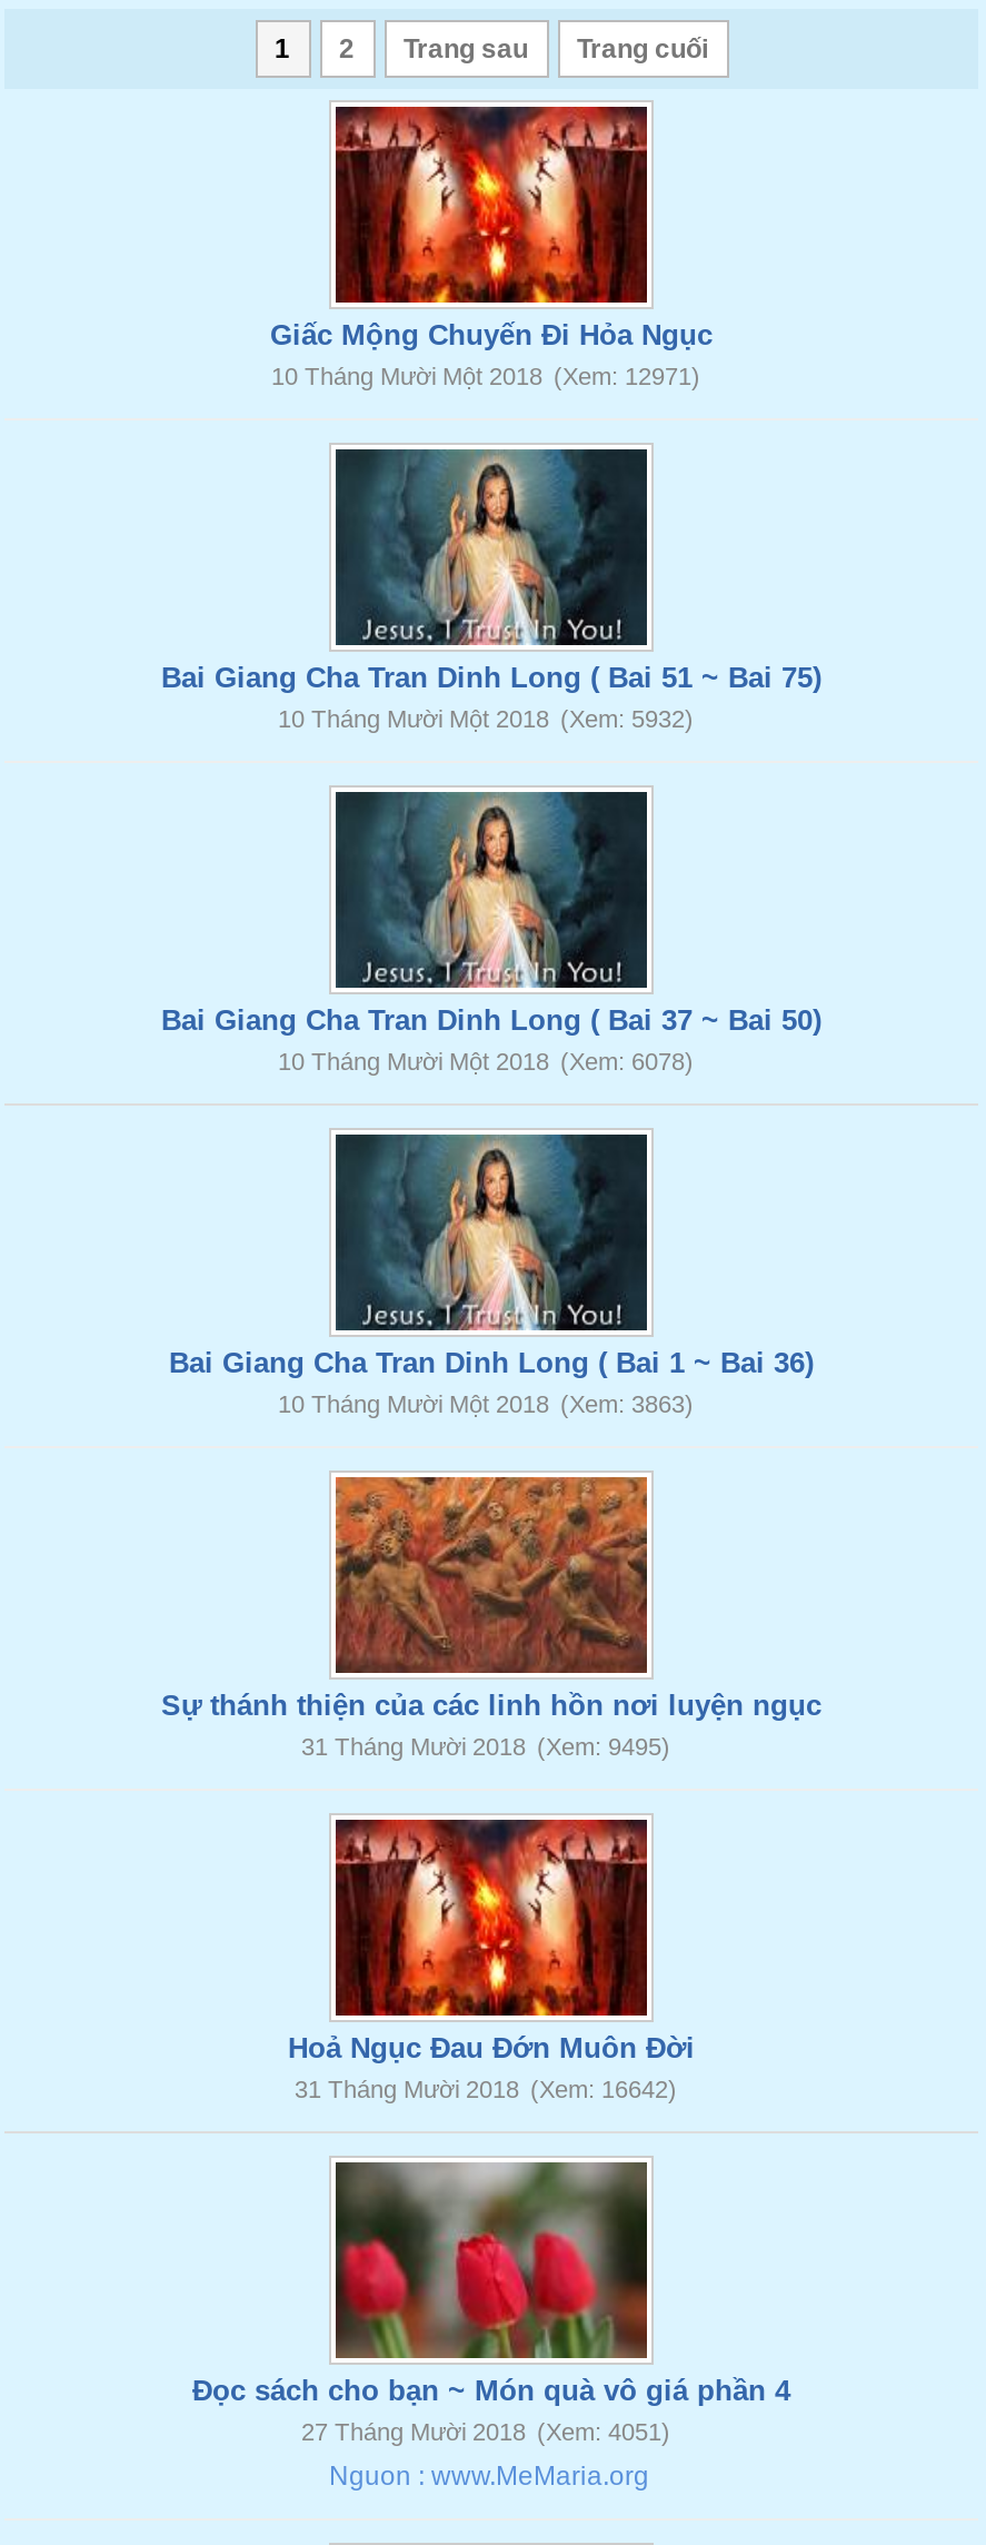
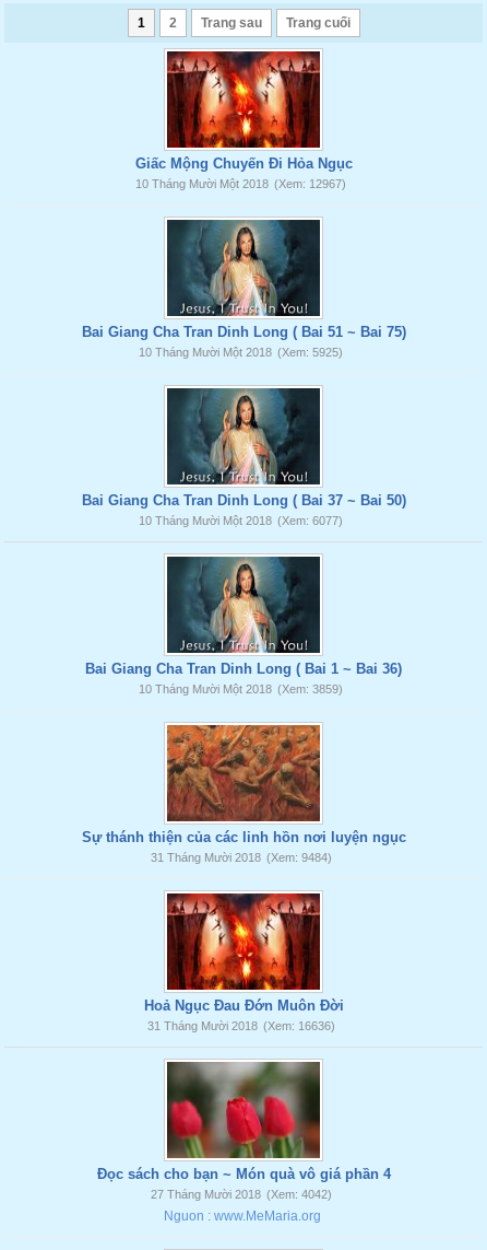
- 10 Tháng Mười Một 2018 (Xem: 12971)
+ 10 Tháng Mười Một 2018 (Xem: 12967)

- 10 Tháng Mười Một 2018 (Xem: 5932)
+ 10 Tháng Mười Một 2018 (Xem: 5925)

- 10 Tháng Mười Một 2018 (Xem: 6078)
+ 10 Tháng Mười Một 2018 (Xem: 6077)

- 10 Tháng Mười Một 2018 (Xem: 3863)
+ 10 Tháng Mười Một 2018 (Xem: 3859)

- 31 Tháng Mười 2018 (Xem: 9495)
+ 31 Tháng Mười 2018 (Xem: 9484)

- 31 Tháng Mười 2018 (Xem: 16642)
+ 31 Tháng Mười 2018 (Xem: 16636)

- 27 Tháng Mười 2018 (Xem: 4051)
+ 27 Tháng Mười 2018 (Xem: 4042)
